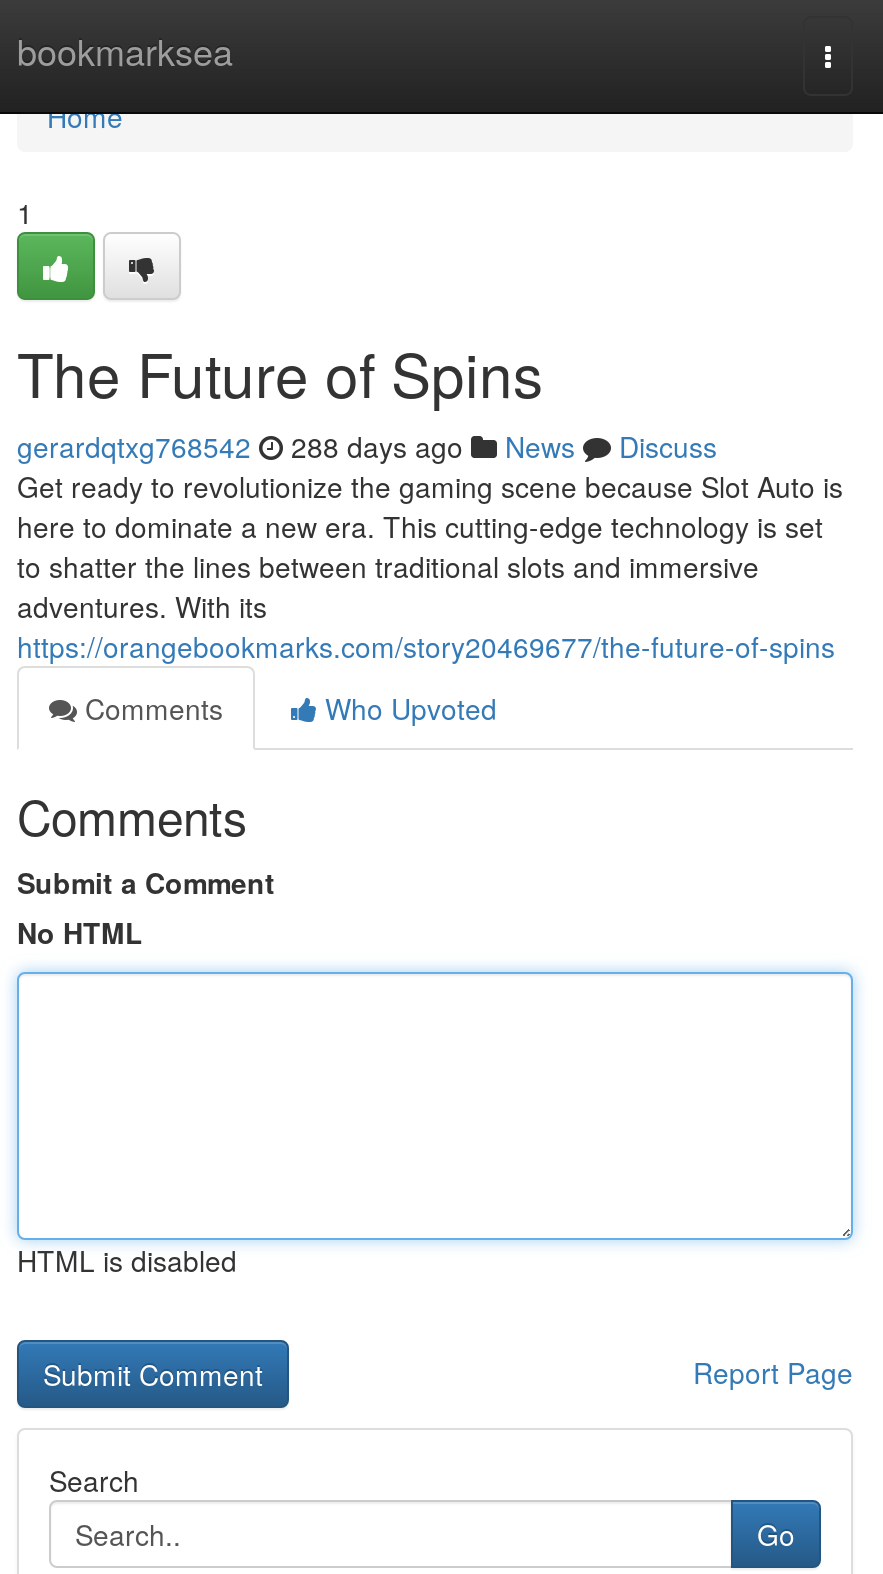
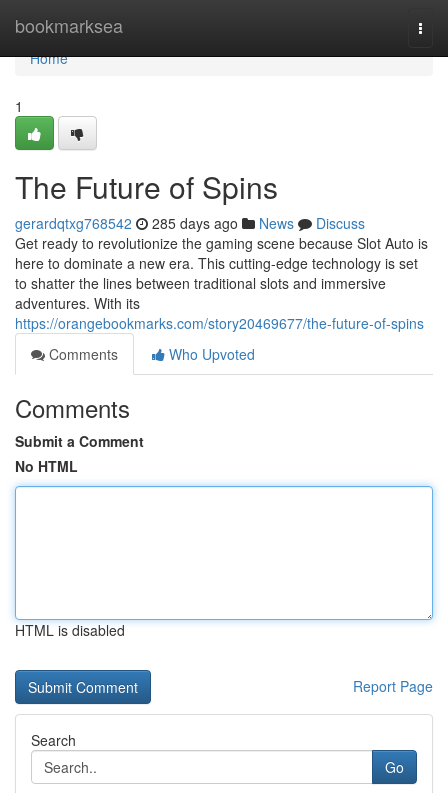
- gerardqtxg768542 288 days ago News Discuss
+ gerardqtxg768542 285 days ago News Discuss
